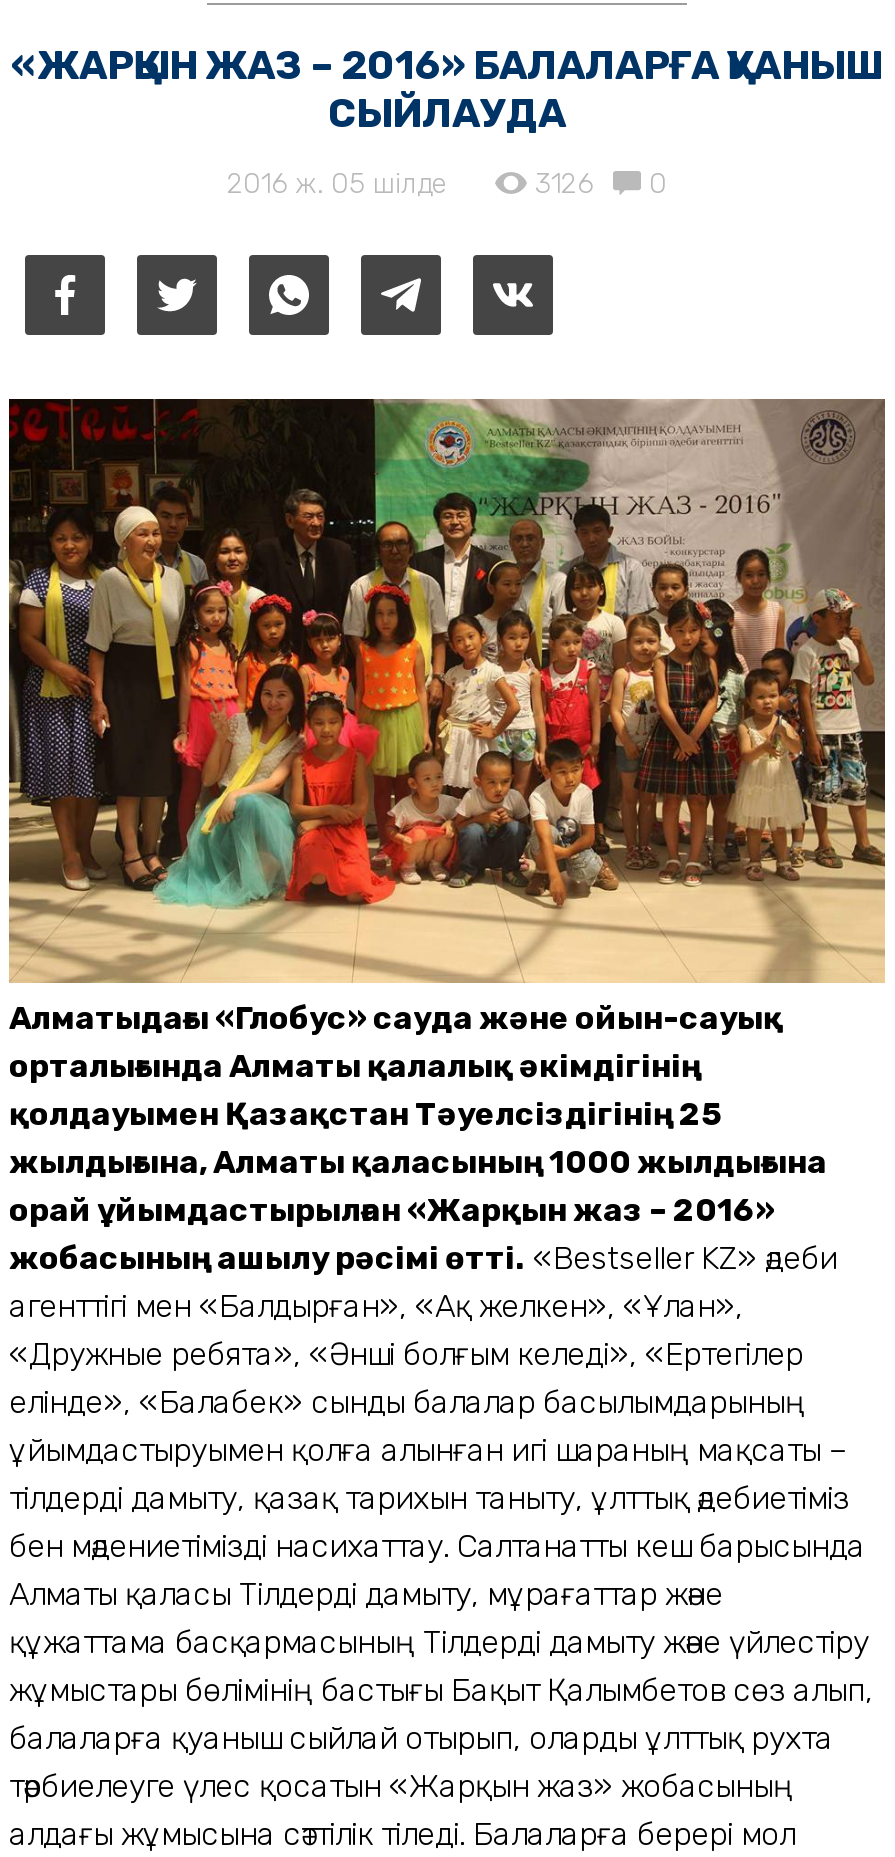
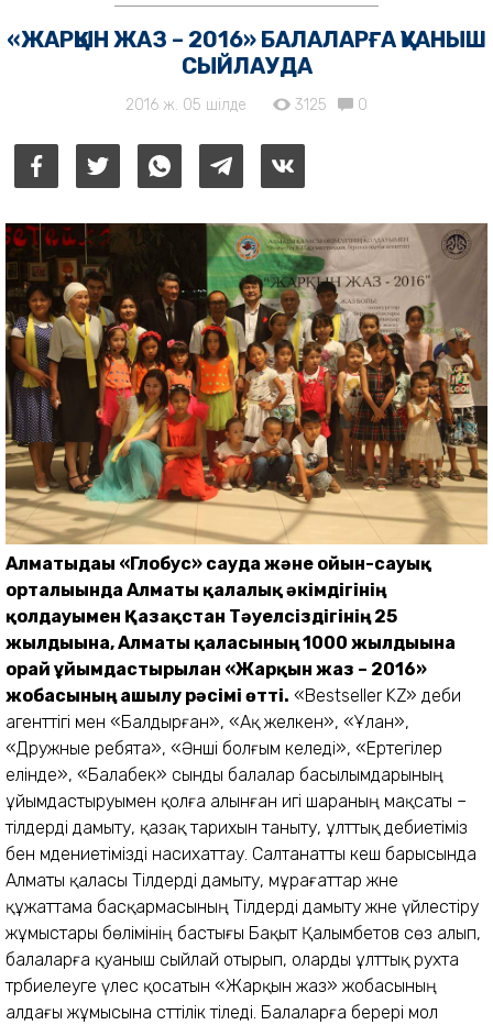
- 3126 0
+ 3125 0
